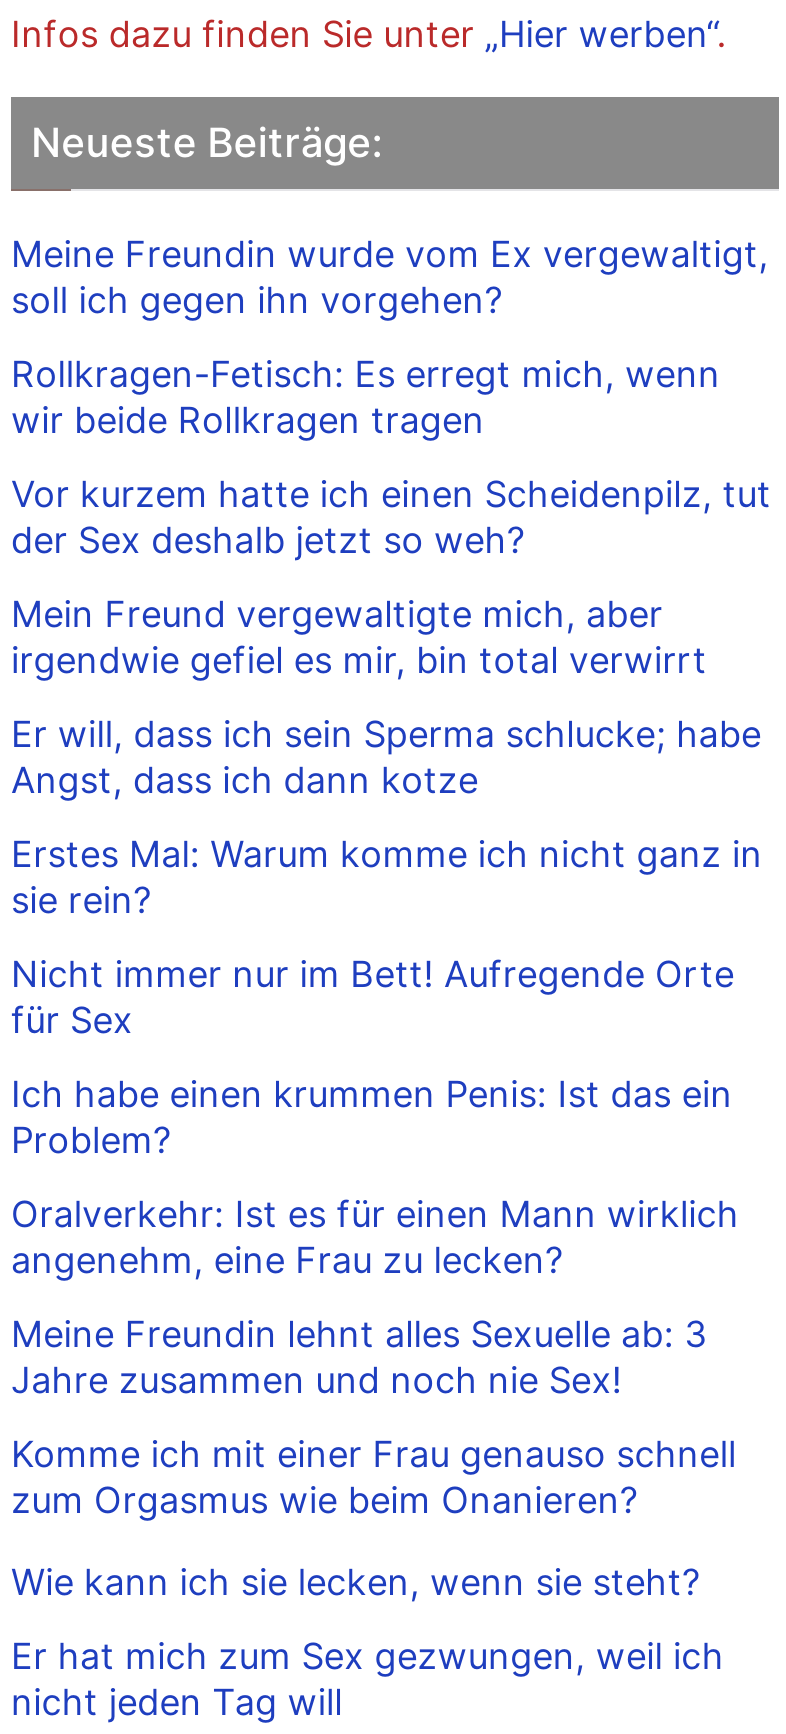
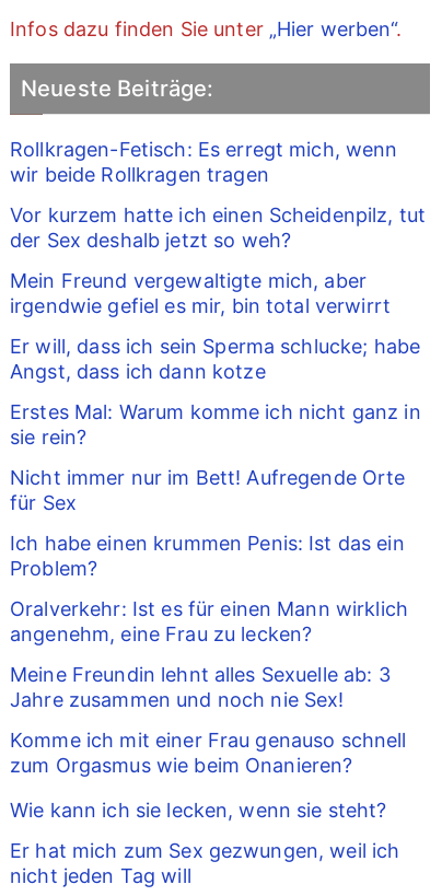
- Meine Freundin wurde vom Ex vergewaltigt,
- soll ich gegen ihn vorgehen?
